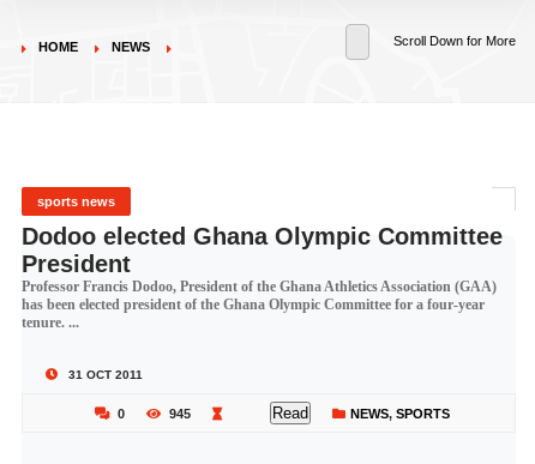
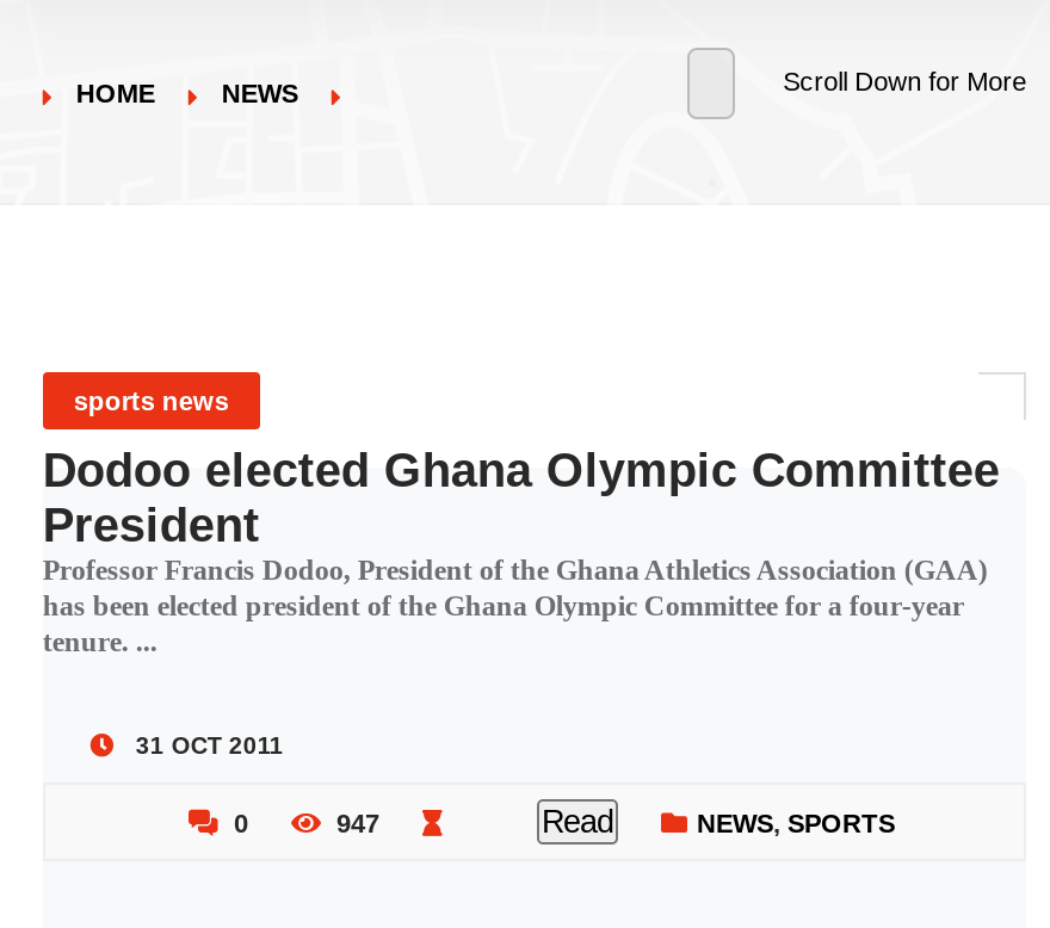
- 945
+ 947
